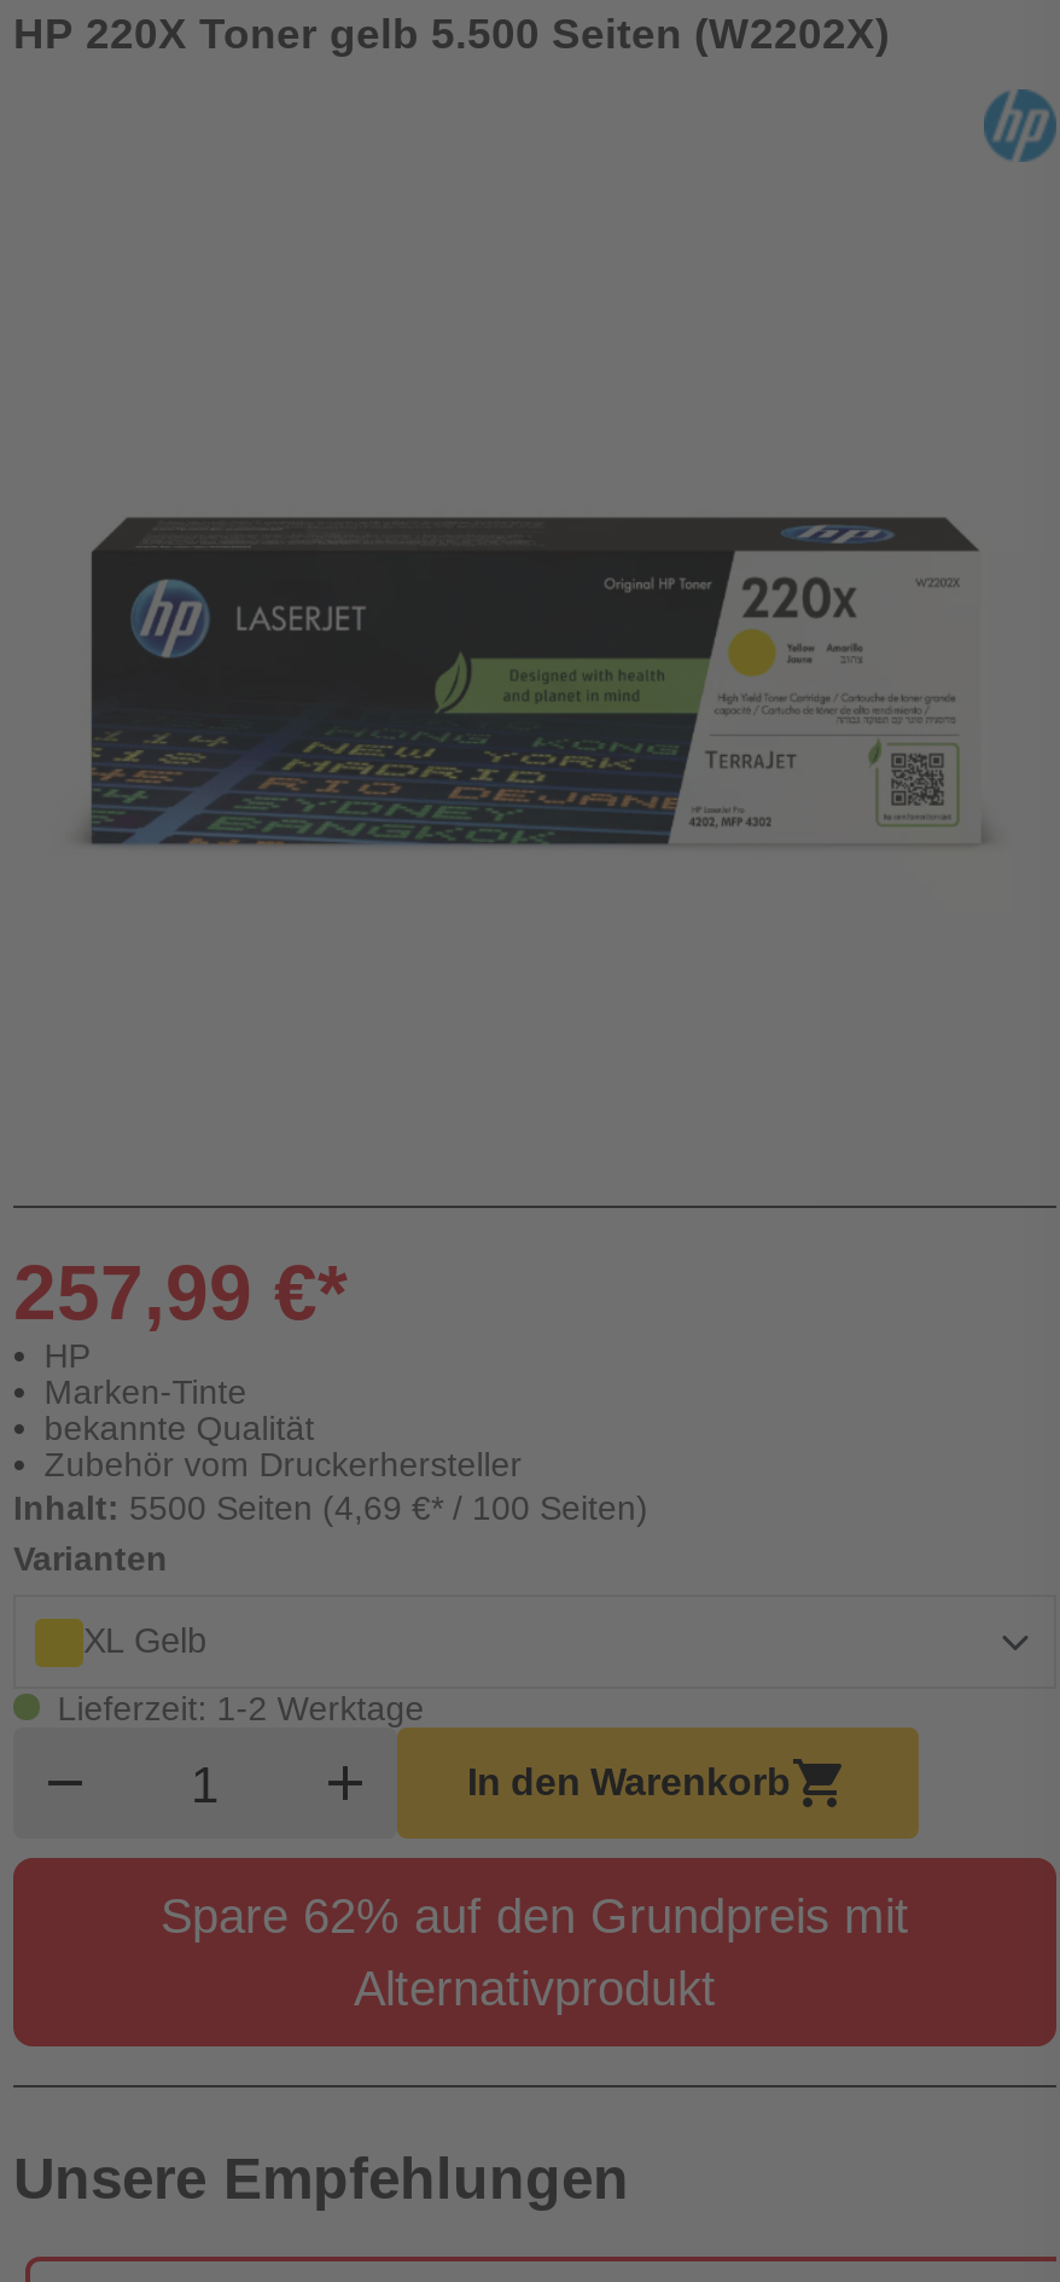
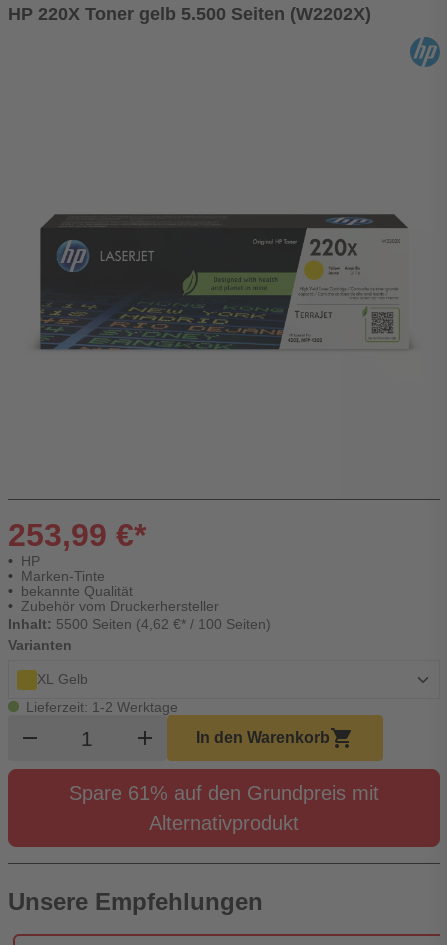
- 257,99 €*
+ 253,99 €*

- Inhalt: 5500 Seiten (4,69 €* / 100 Seiten)
+ Inhalt: 5500 Seiten (4,62 €* / 100 Seiten)

- Spare 62% auf den Grundpreis mit
+ Spare 61% auf den Grundpreis mit
